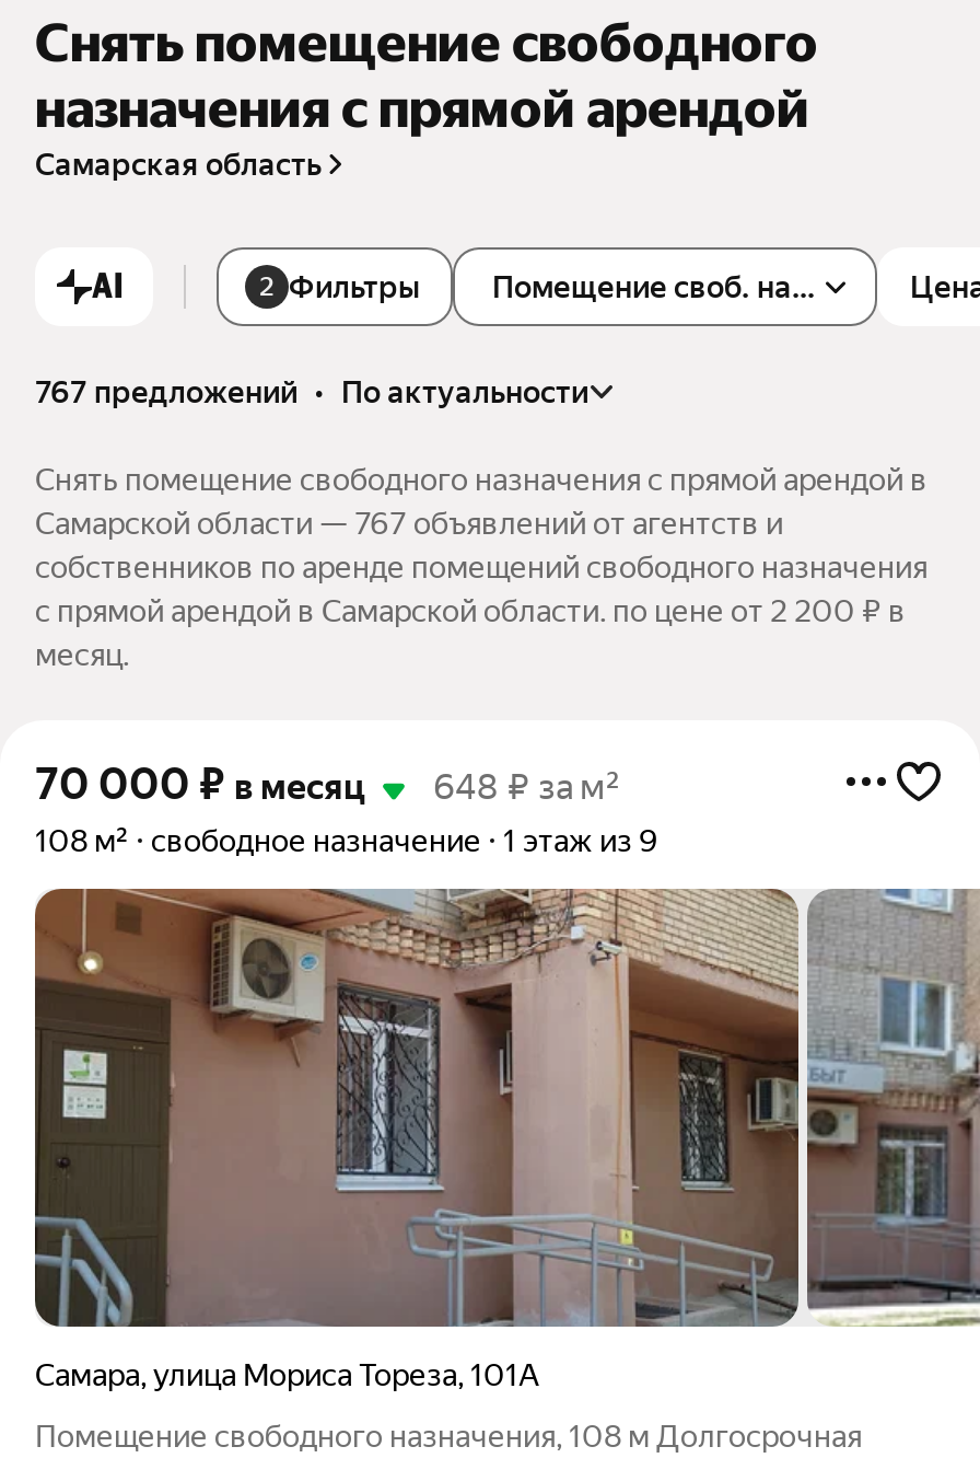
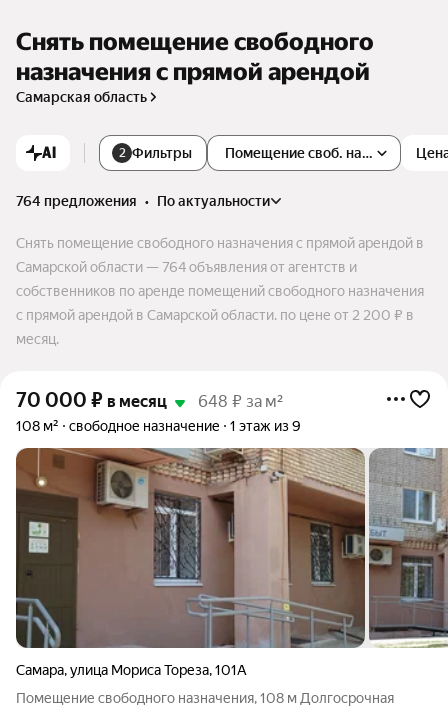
- 767 предложений • по актуальности
+ 764 предложения • по актуальности

- Самарской области — 767 объявлений от агентств и
+ Самарской области — 764 объявления от агентств и
